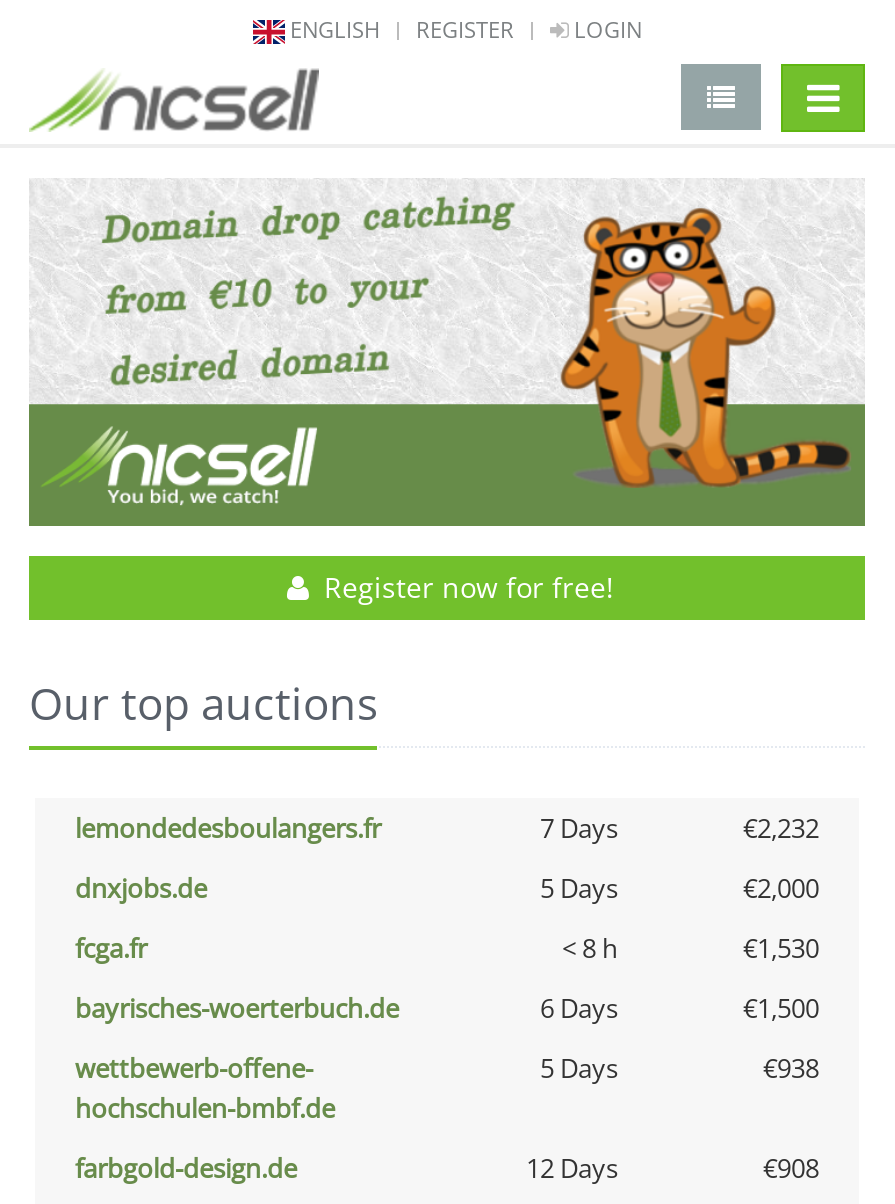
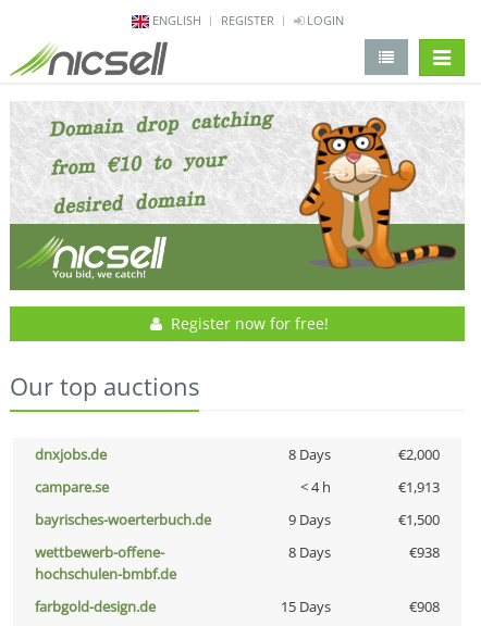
- lemondedesboulangers.fr
- 7 Days
- €2,232

- 5 Days
+ 8 Days

- fcga.fr
- < 8 h
- €1,530
+ campare.se
+ < 4 h
+ €1,913

- 6 Days
+ 9 Days

- 5 Days
+ 8 Days

- 12 Days
+ 15 Days
